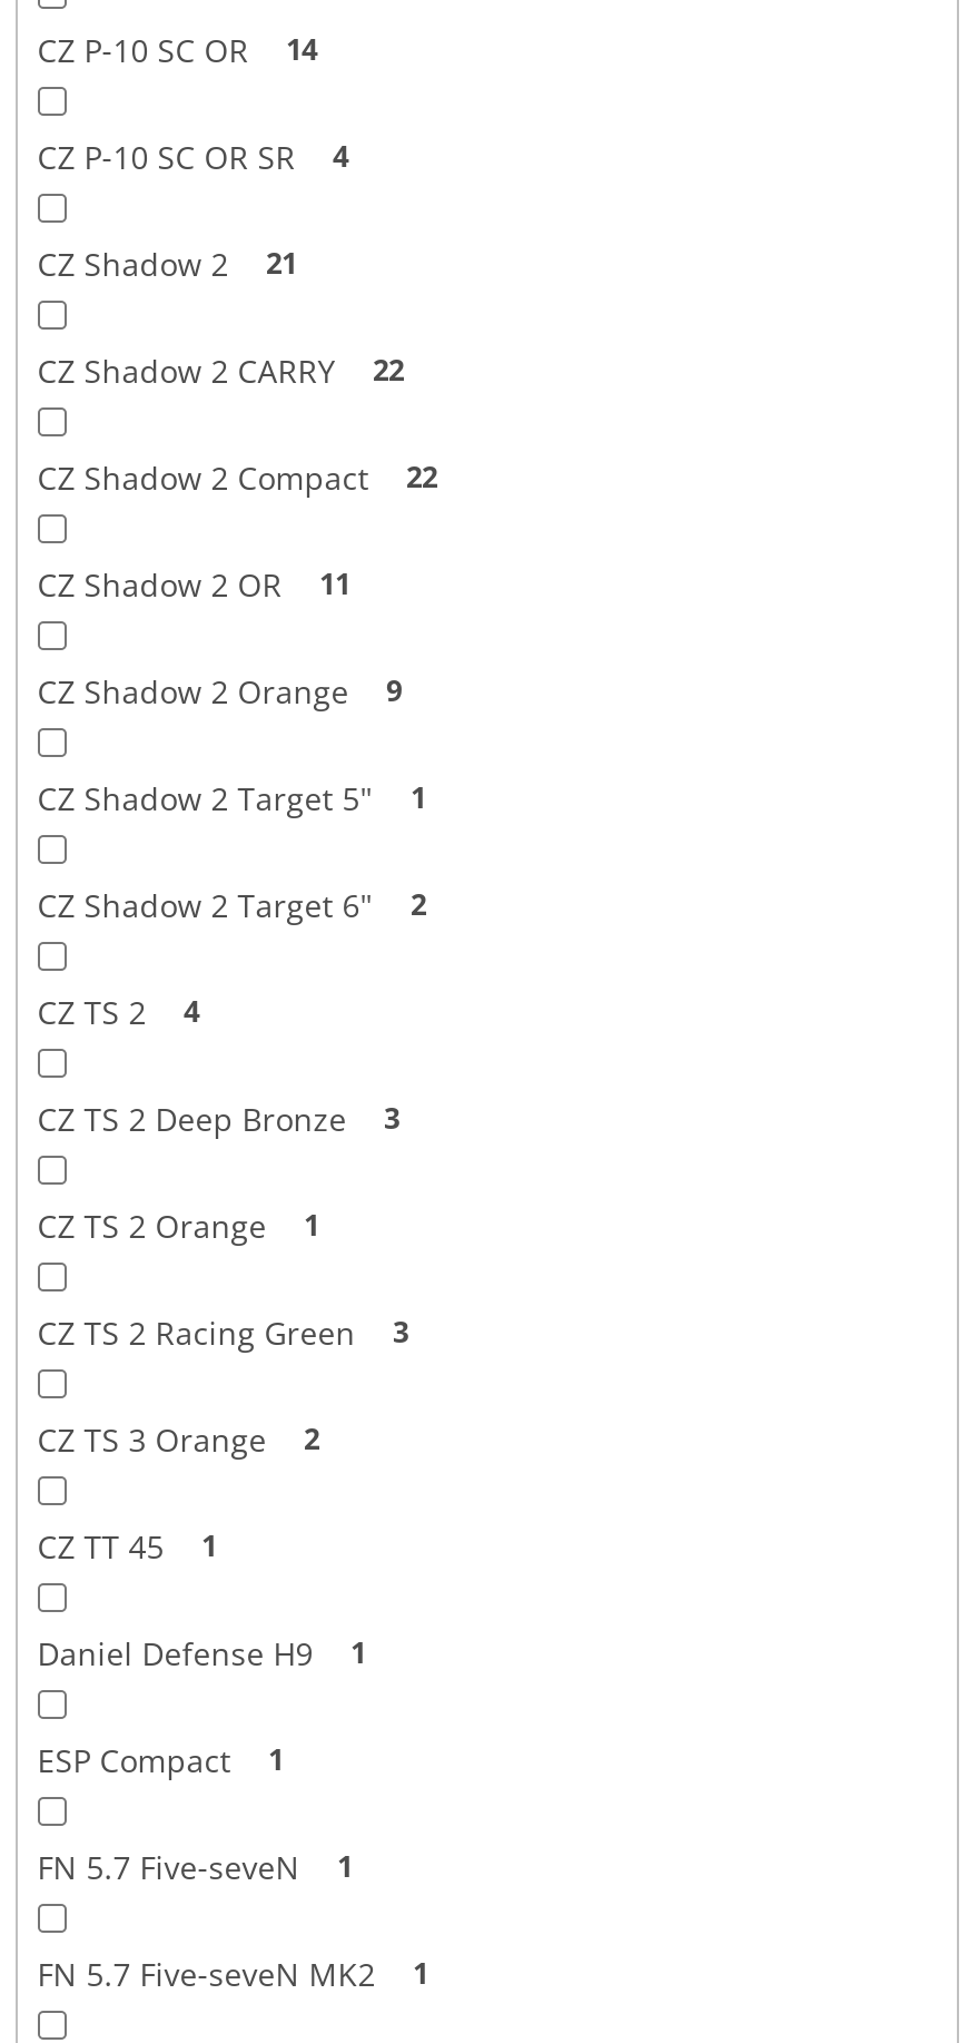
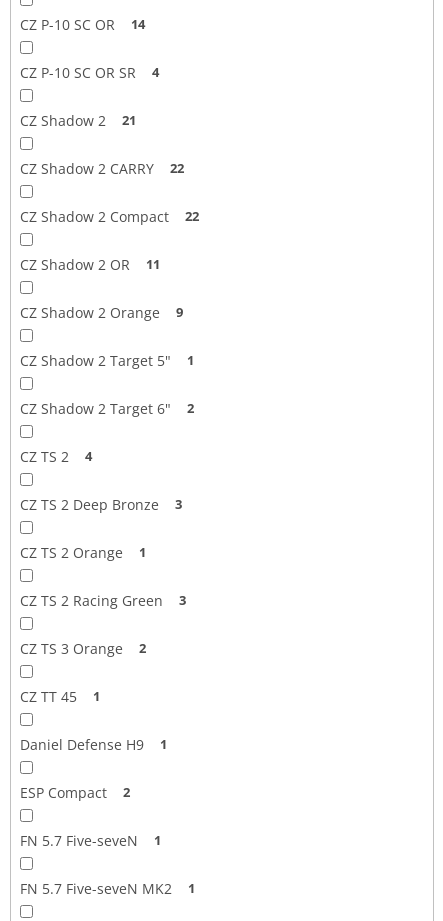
- ESP Compact 1
+ ESP Compact 2
